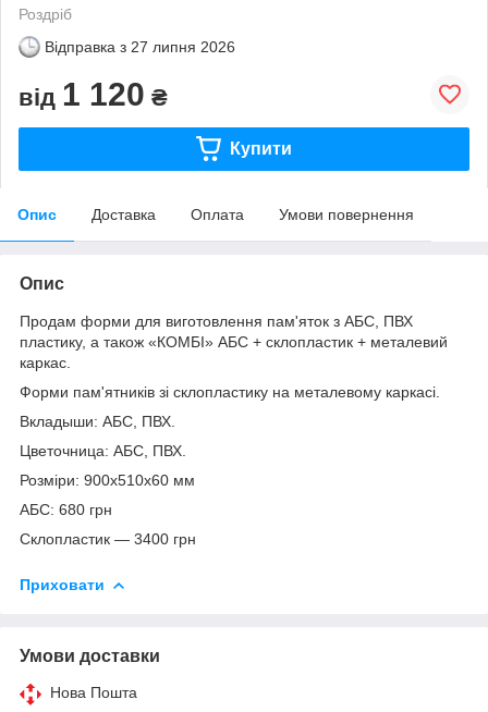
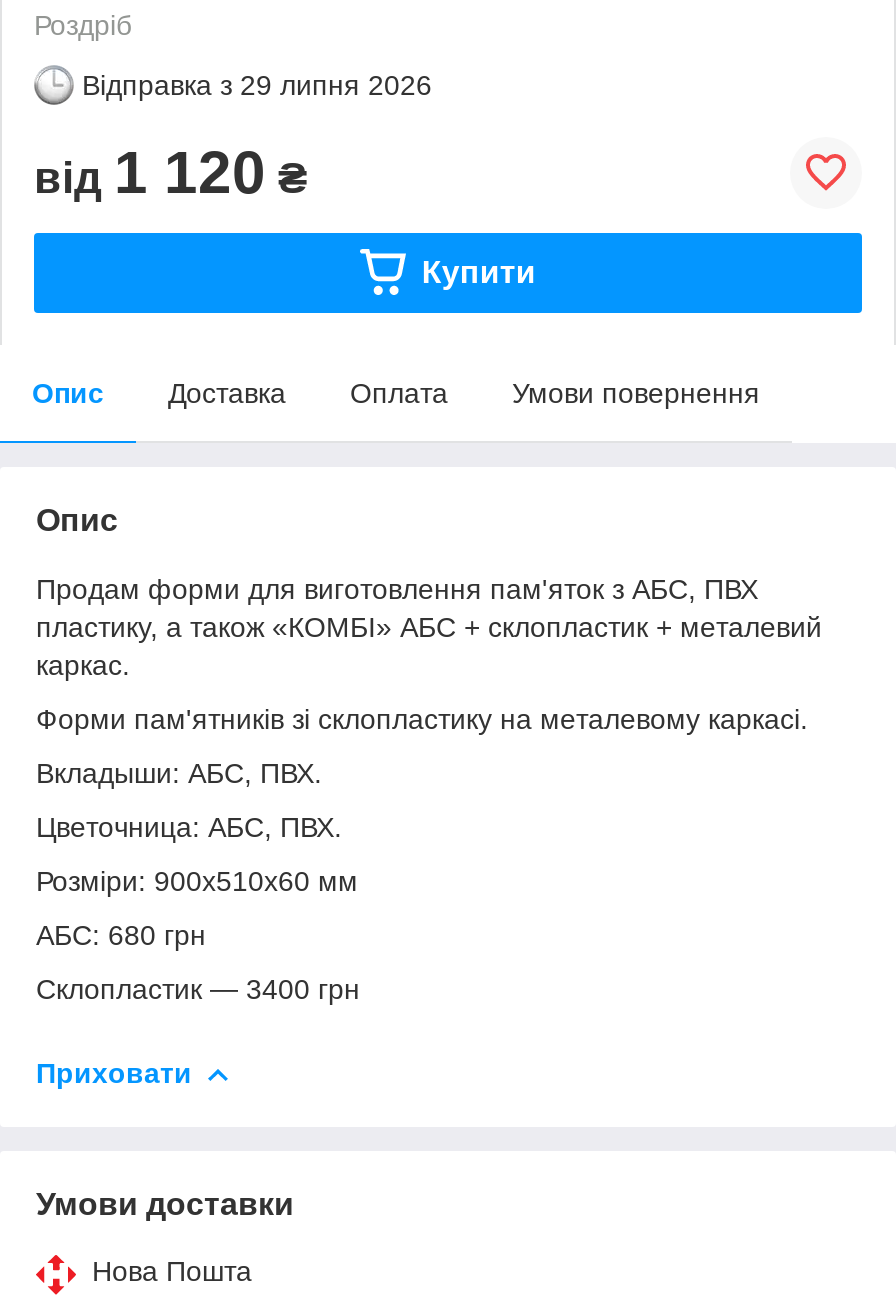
- Відправка з 27 липня 2026
+ Відправка з 29 липня 2026
